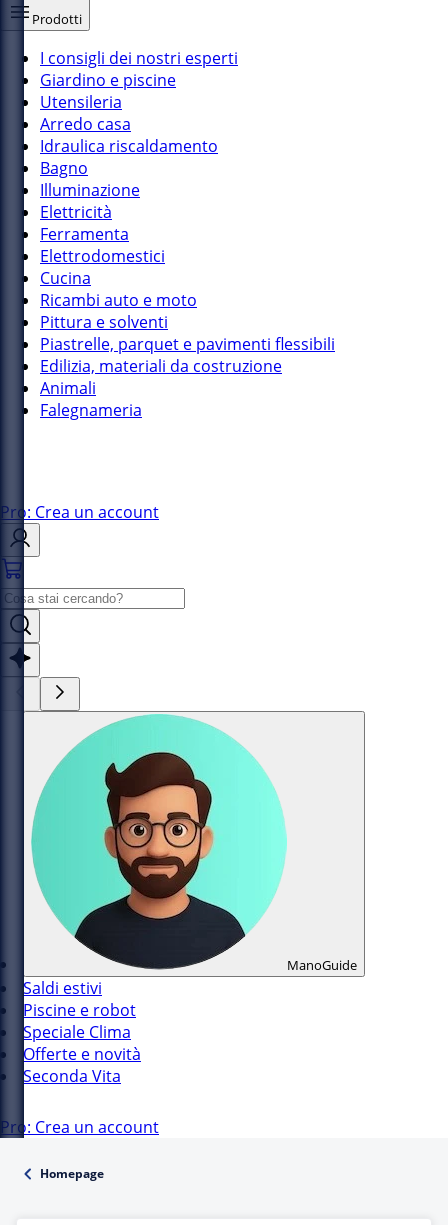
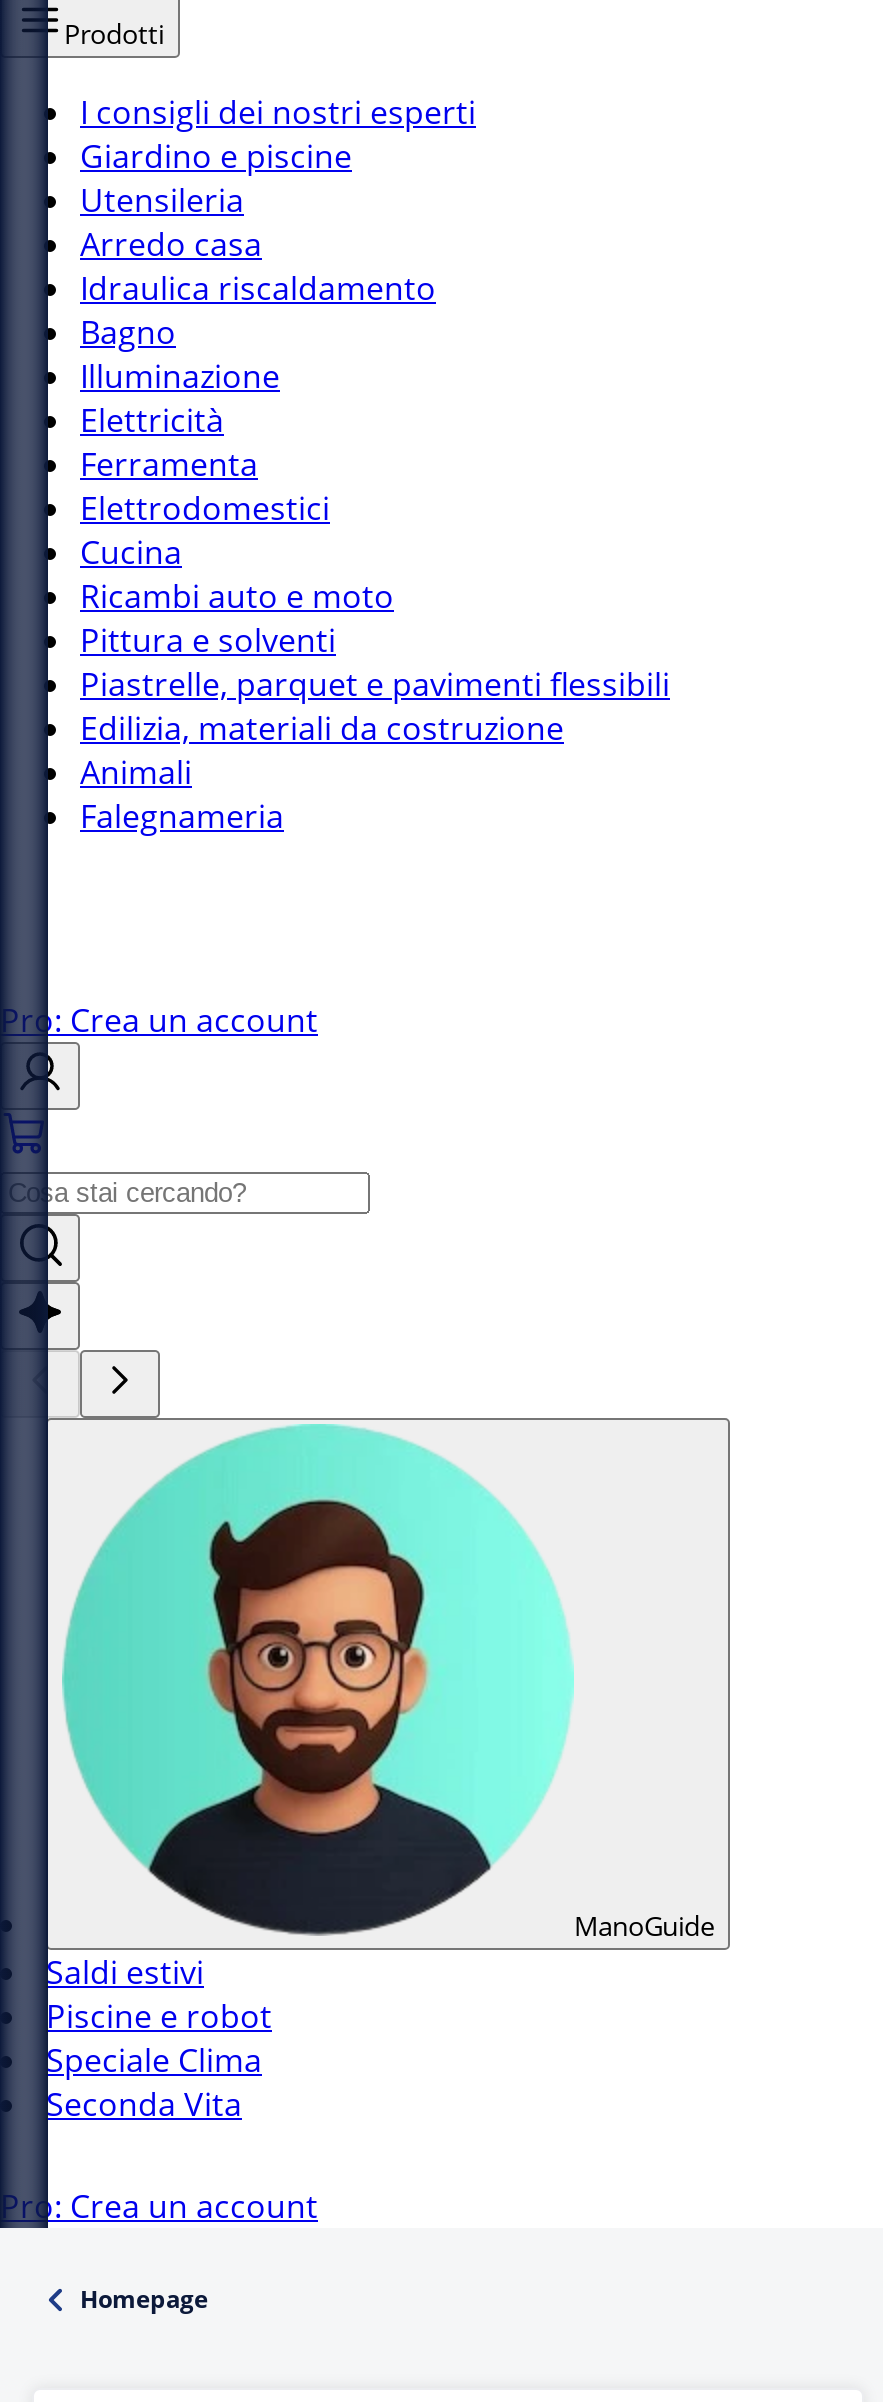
- Offerte e novità
